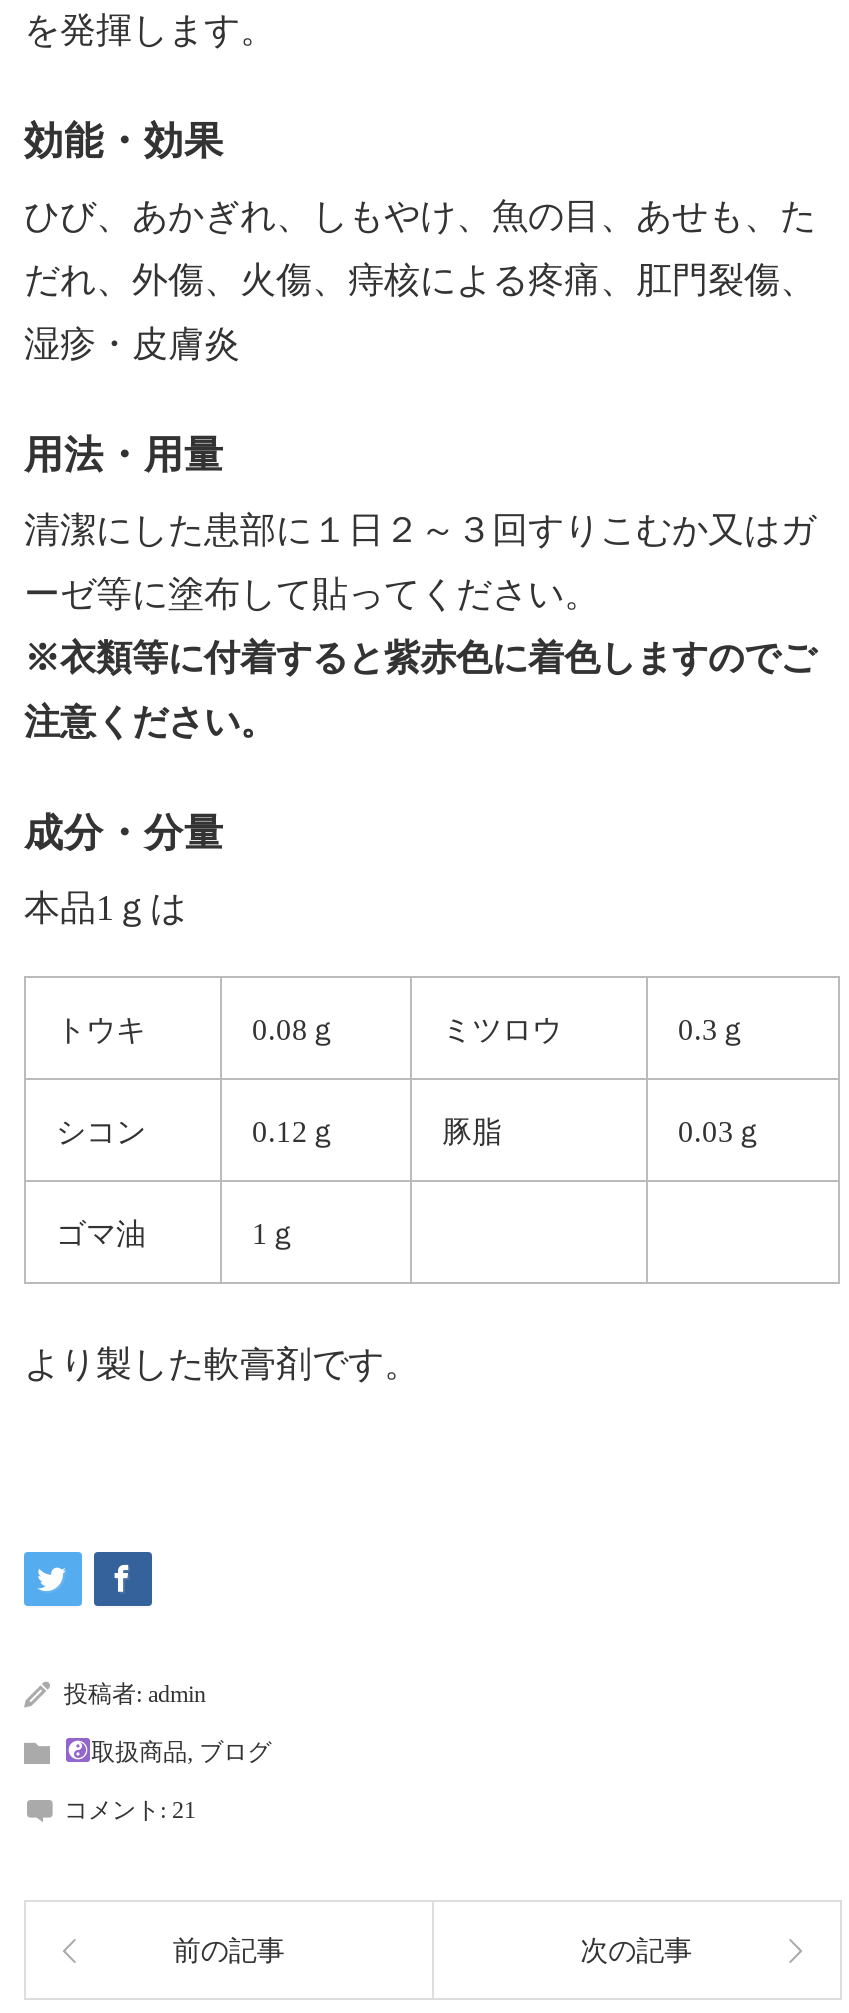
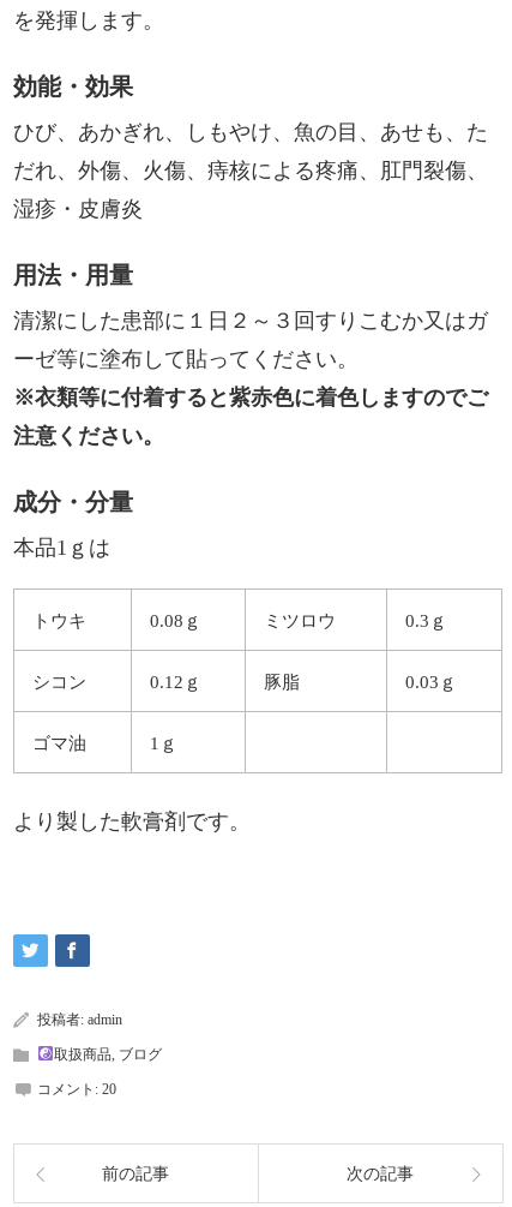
- コメント: 21
+ コメント: 20
